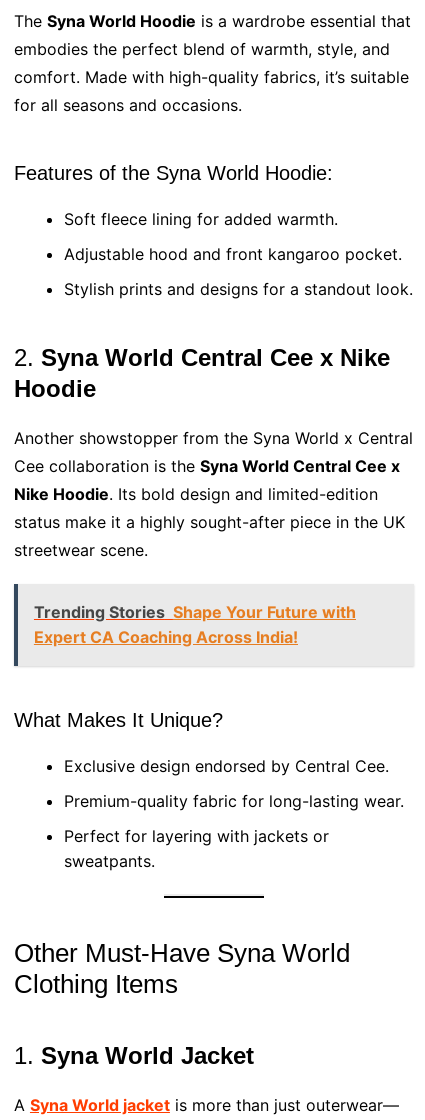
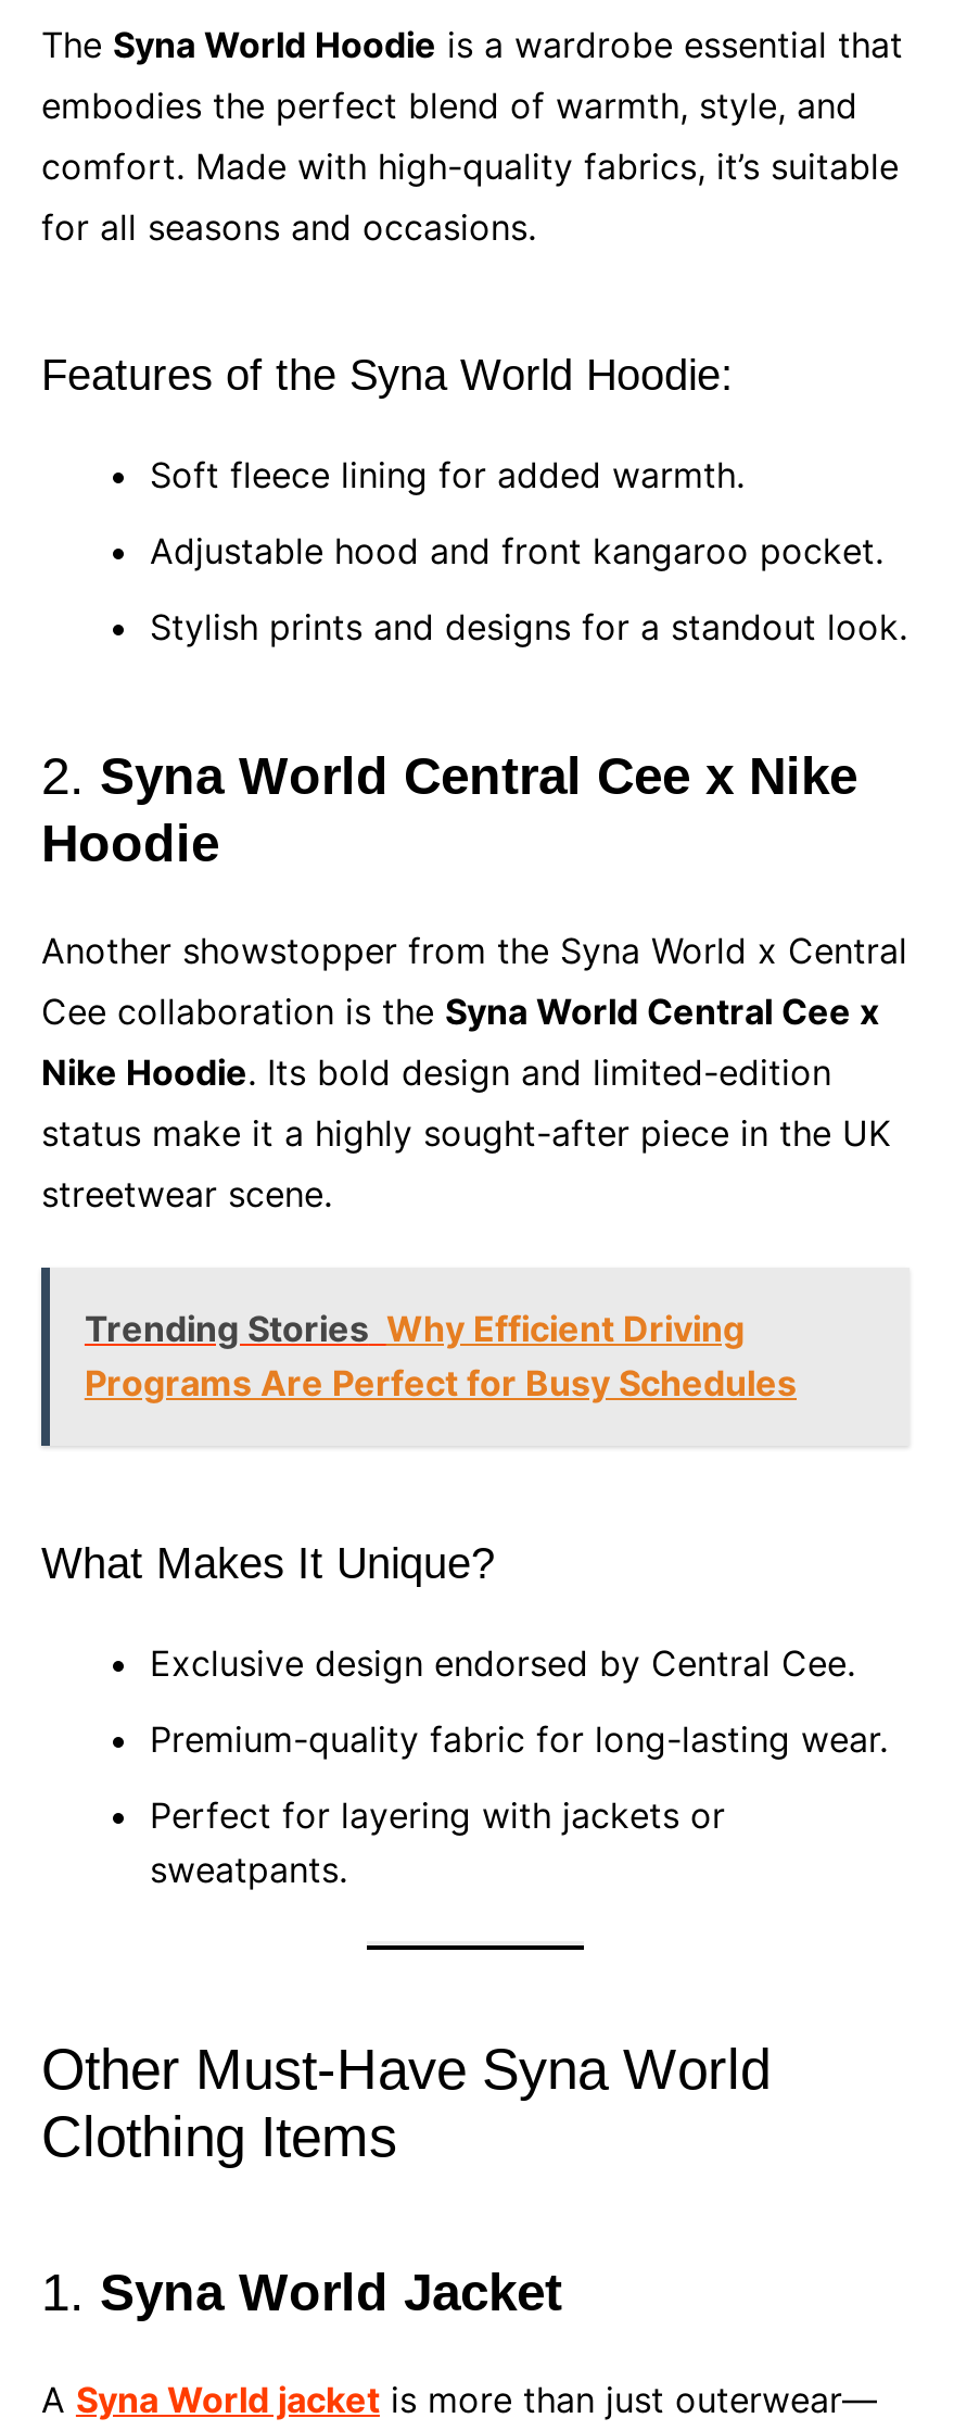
- Trending Stories Shape Your Future with
- Expert CA Coaching Across India!
+ Trending Stories Why Efficient Driving
+ Programs Are Perfect for Busy Schedules
